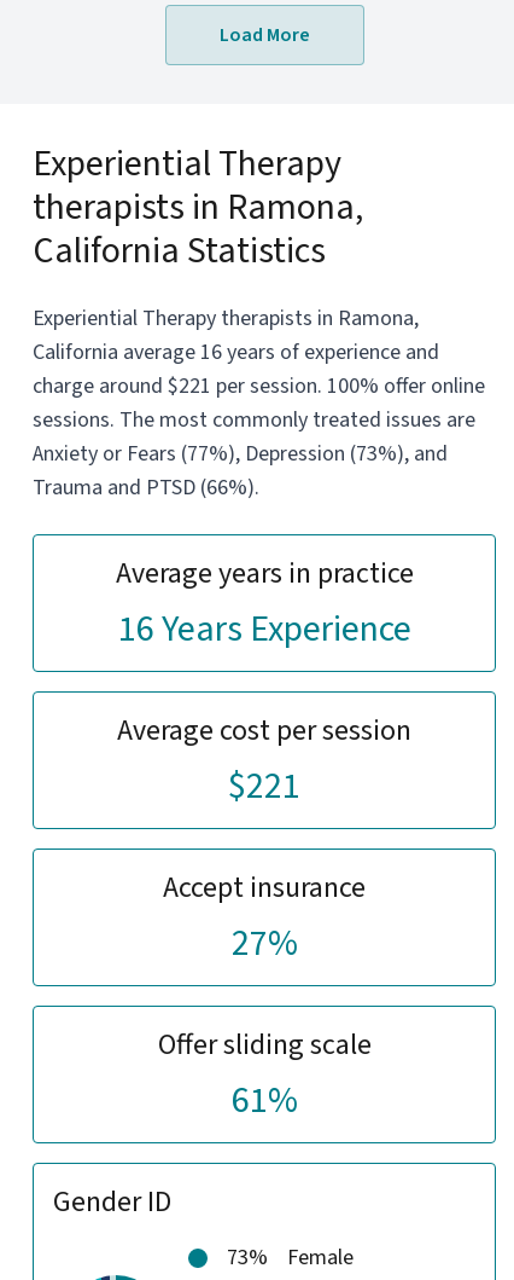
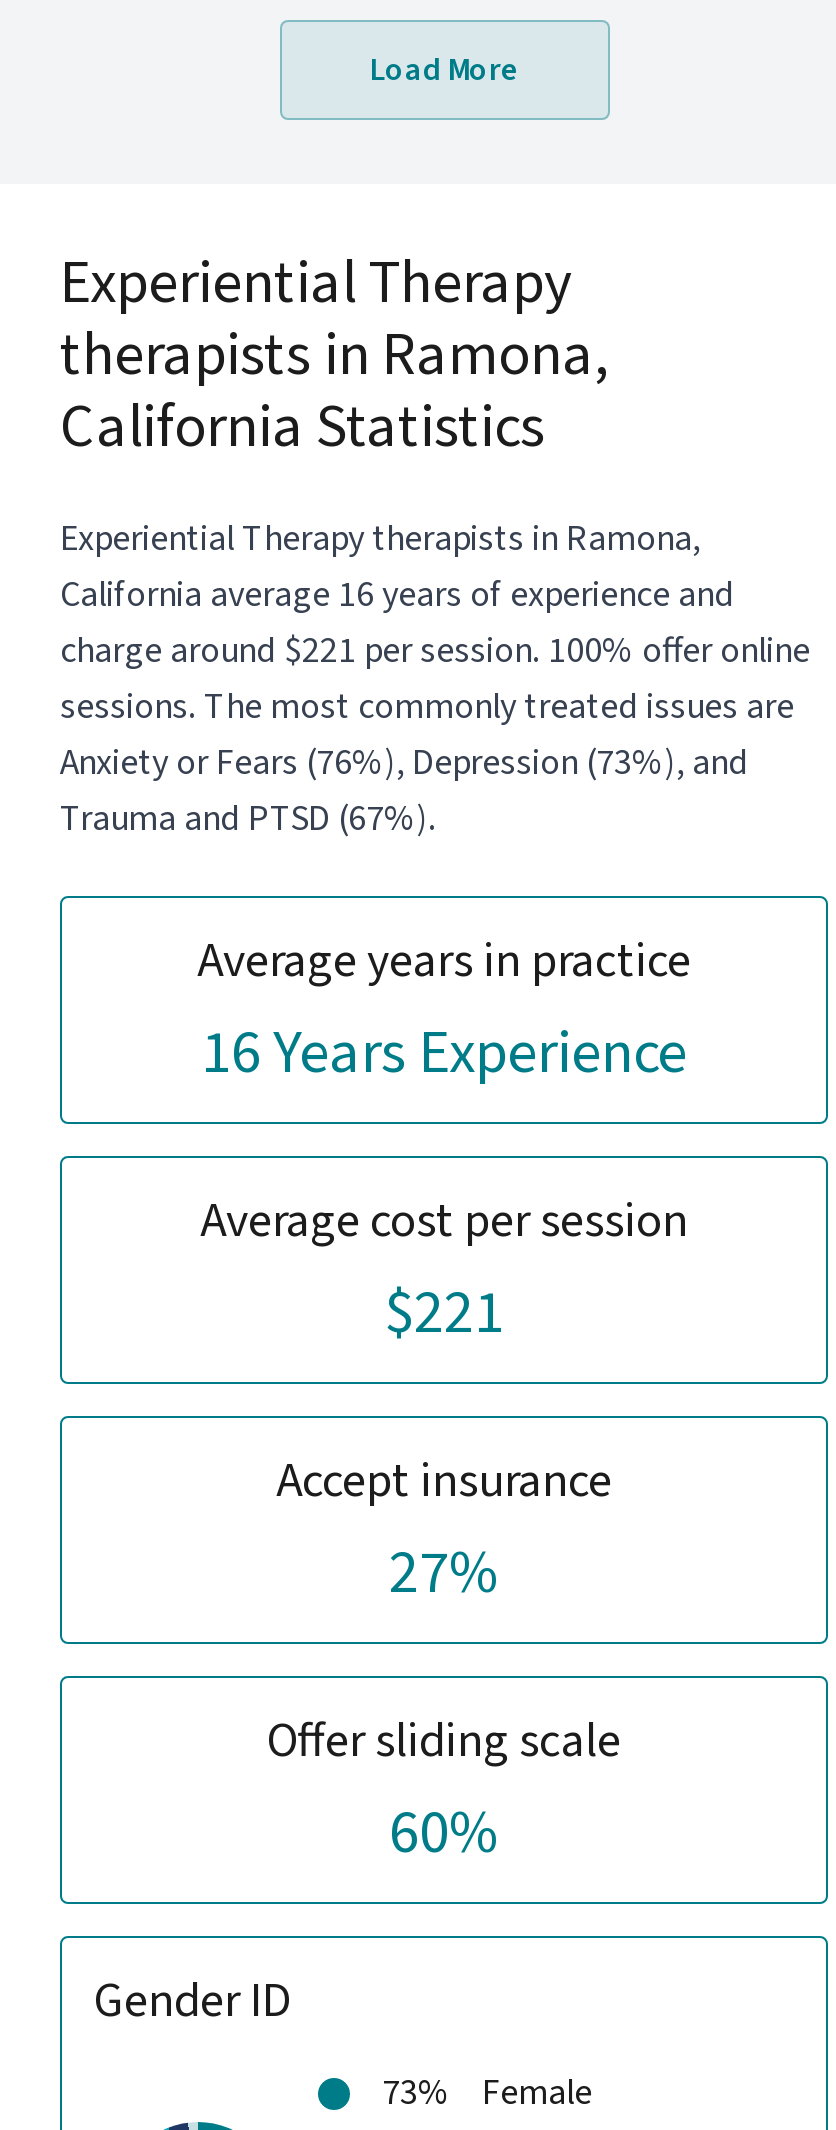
- Anxiety or Fears (77%), Depression (73%), and
+ Anxiety or Fears (76%), Depression (73%), and

- Trauma and PTSD (66%).
+ Trauma and PTSD (67%).

- 61%
+ 60%
